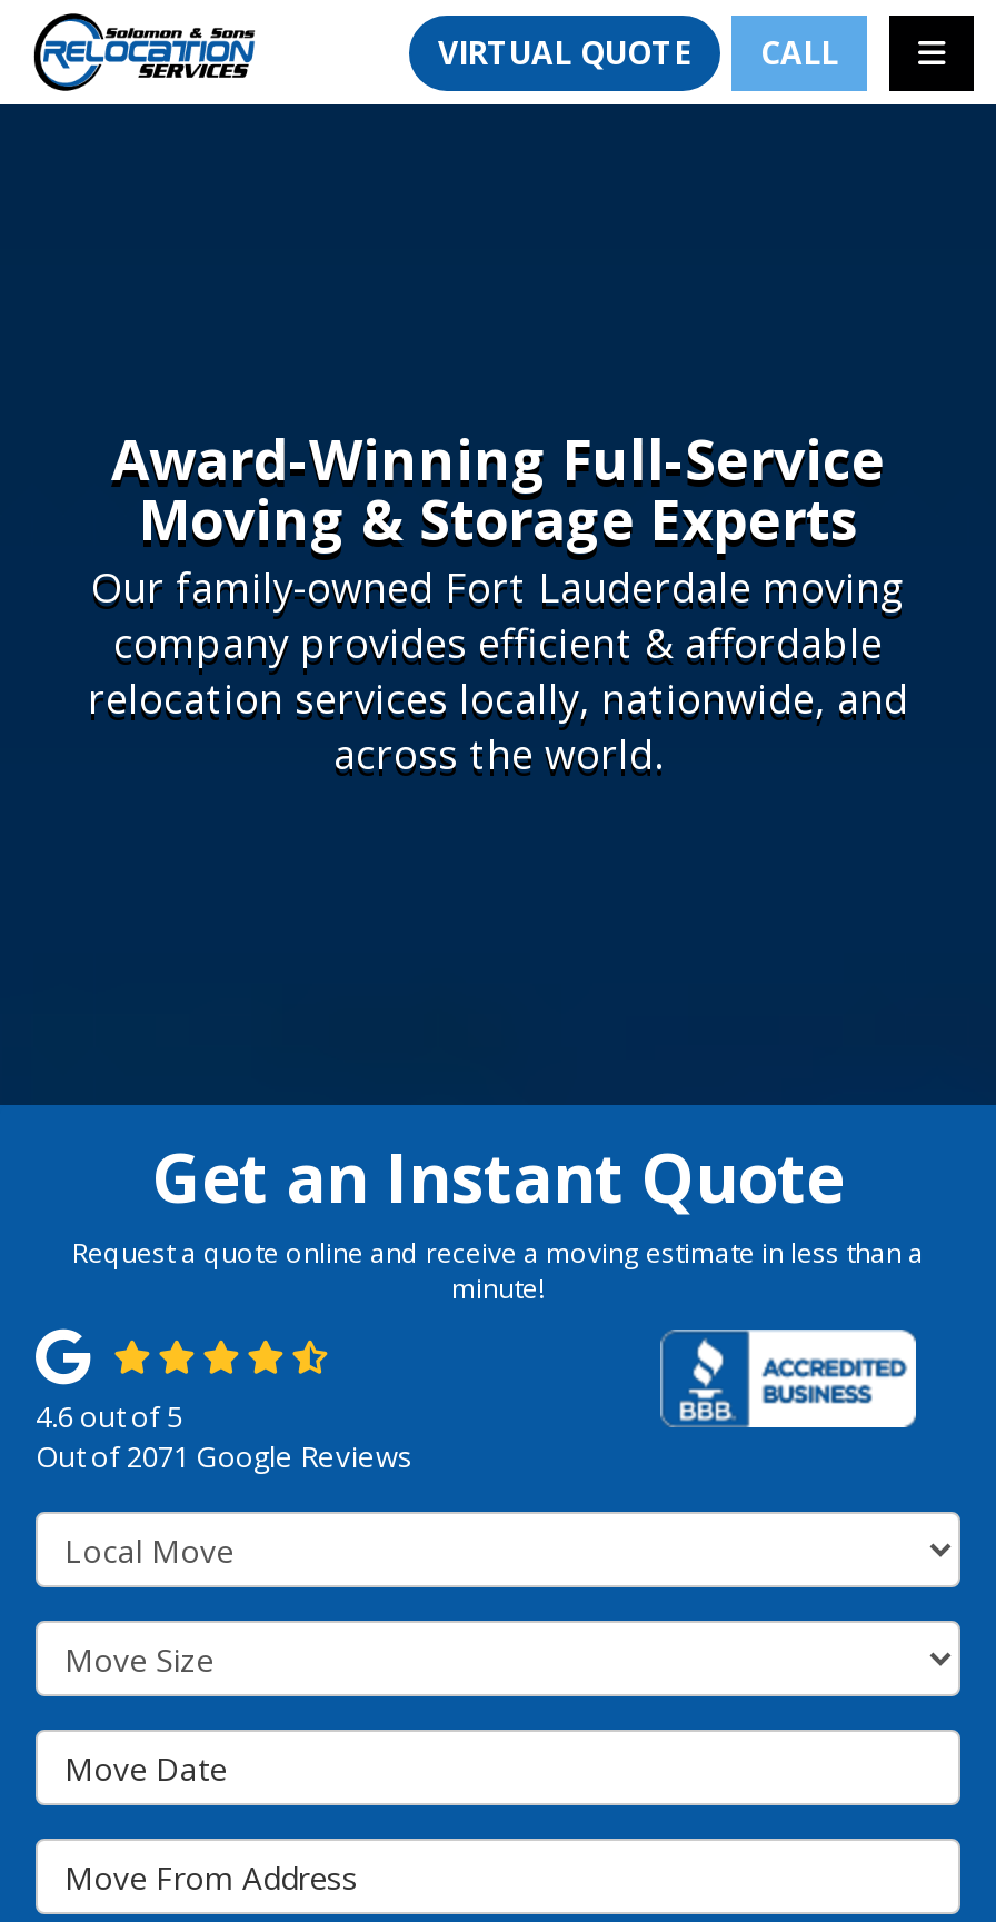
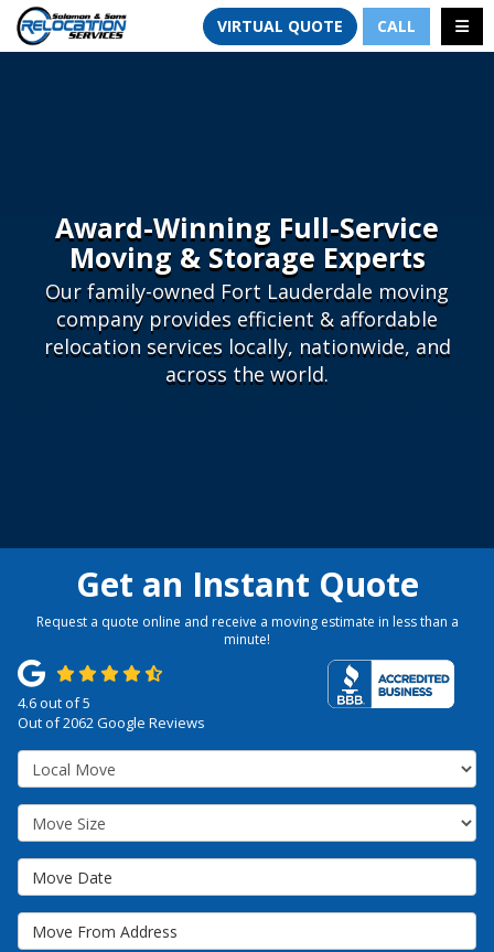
- Out of 2071 Google Reviews
+ Out of 2062 Google Reviews
